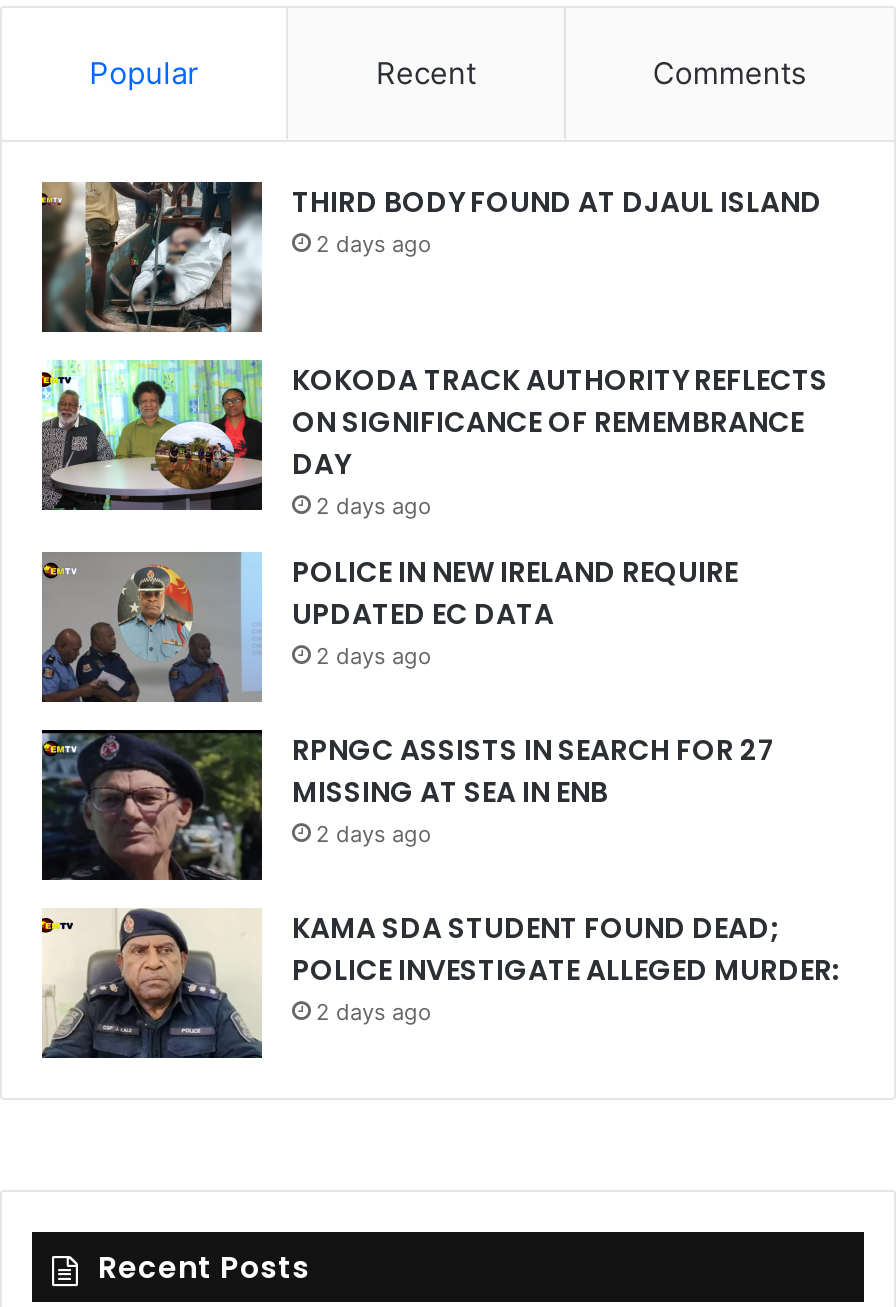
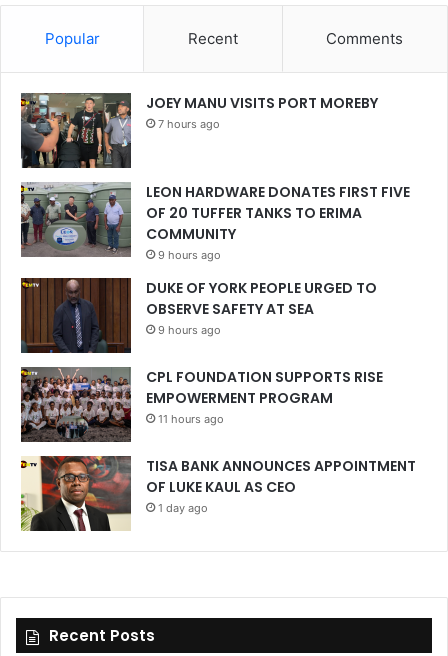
- [image]
- THIRD BODY FOUND AT DJAUL ISLAND
- 2 days ago
+ [image]
+ JOEY MANU VISITS PORT MOREBY
+ 7 hours ago

- [image]
- KOKODA TRACK AUTHORITY REFLECTS
- ON SIGNIFICANCE OF REMEMBRANCE
- DAY
- 2 days ago
+ [image]
+ LEON HARDWARE DONATES FIRST FIVE
+ OF 20 TUFFER TANKS TO ERIMA
+ COMMUNITY
+ 9 hours ago

- [image]
- POLICE IN NEW IRELAND REQUIRE
- UPDATED EC DATA
- 2 days ago
+ [image]
+ DUKE OF YORK PEOPLE URGED TO
+ OBSERVE SAFETY AT SEA
+ 9 hours ago

- [image]
- RPNGC ASSISTS IN SEARCH FOR 27
- MISSING AT SEA IN ENB
- 2 days ago
+ [image]
+ CPL FOUNDATION SUPPORTS RISE
+ EMPOWERMENT PROGRAM
+ 11 hours ago

- [image]
- KAMA SDA STUDENT FOUND DEAD;
- POLICE INVESTIGATE ALLEGED MURDER:
- 2 days ago
+ [image]
+ TISA BANK ANNOUNCES APPOINTMENT
+ OF LUKE KAUL AS CEO
+ 1 day ago
